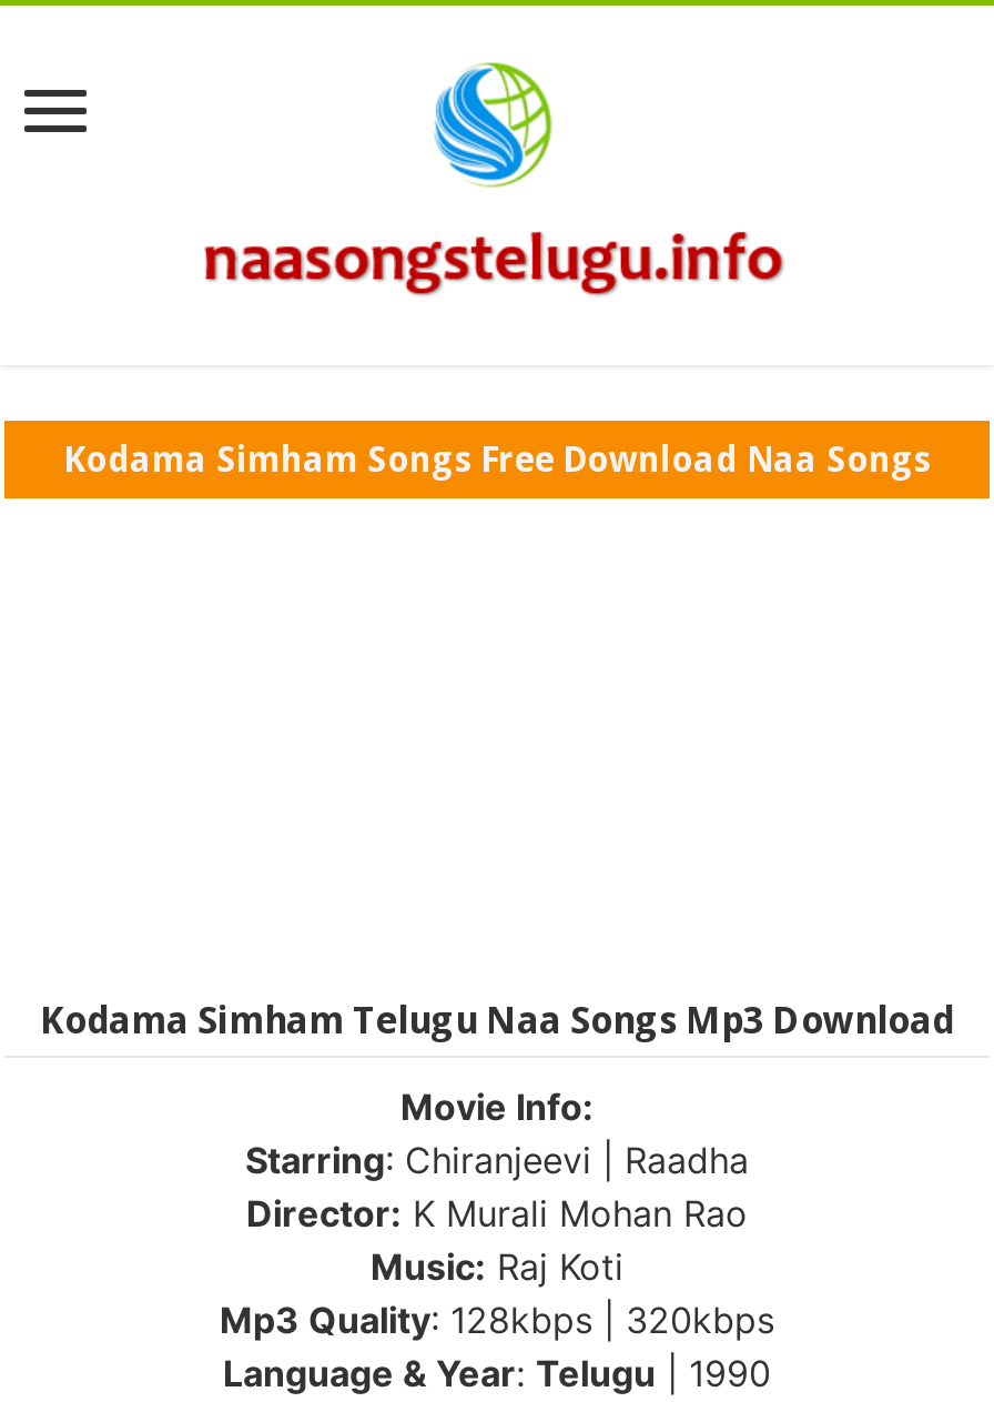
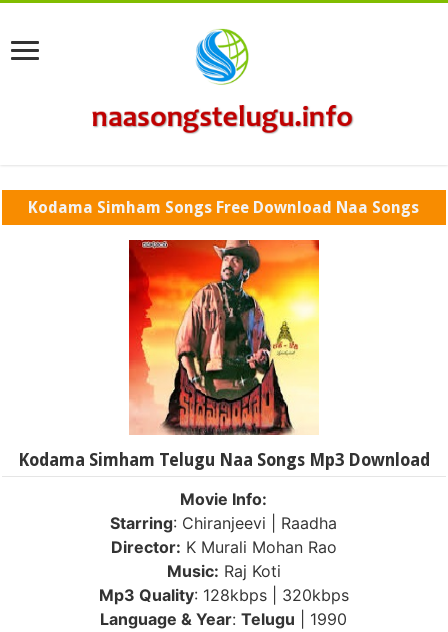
+ [image]
